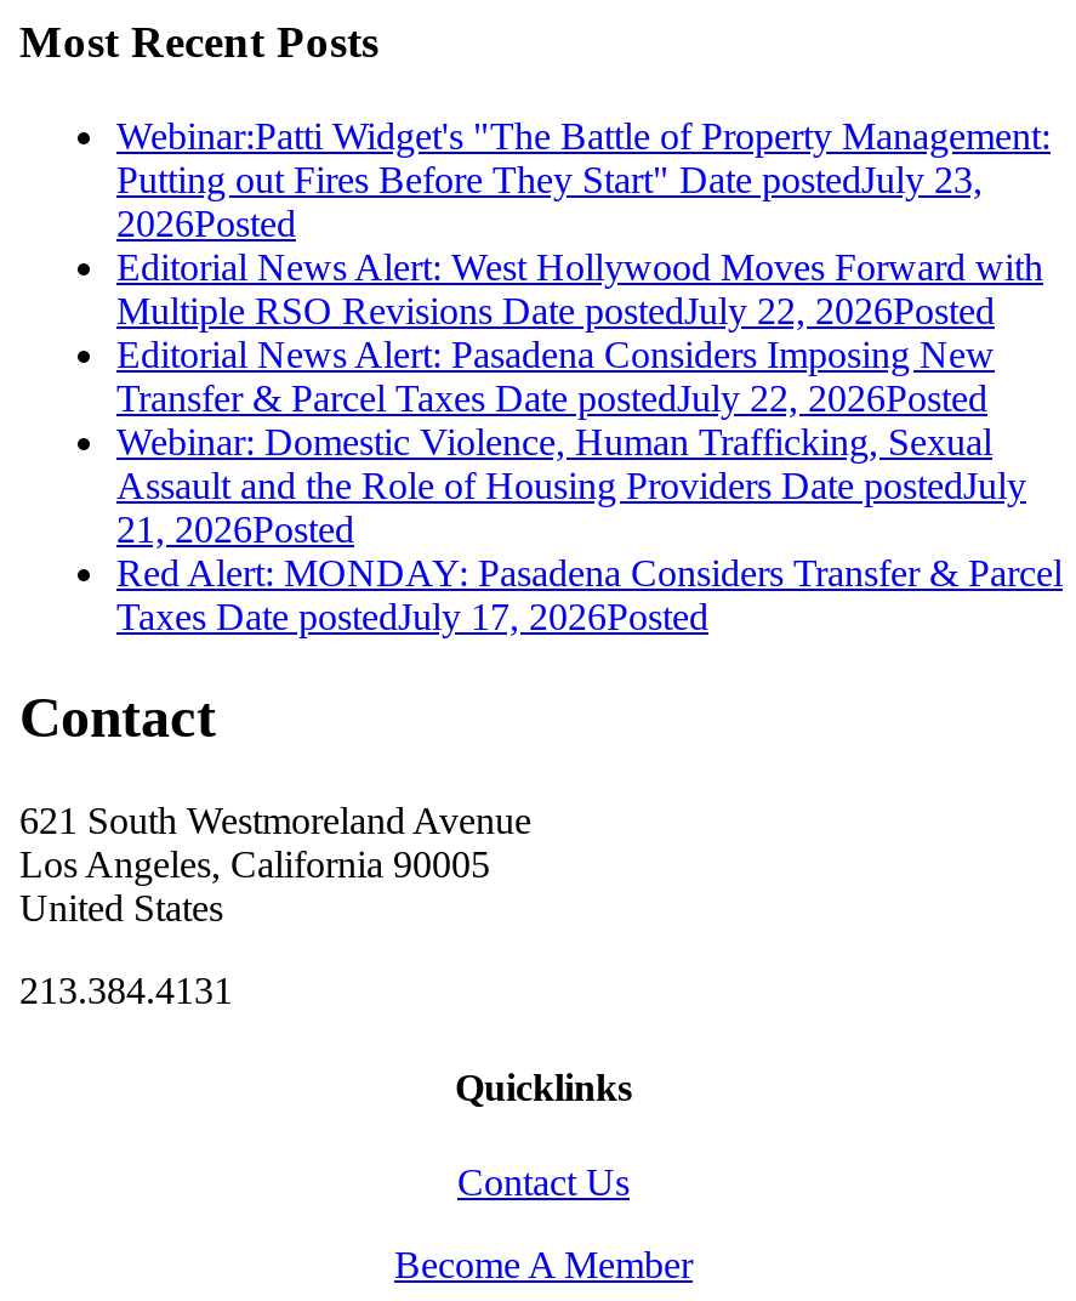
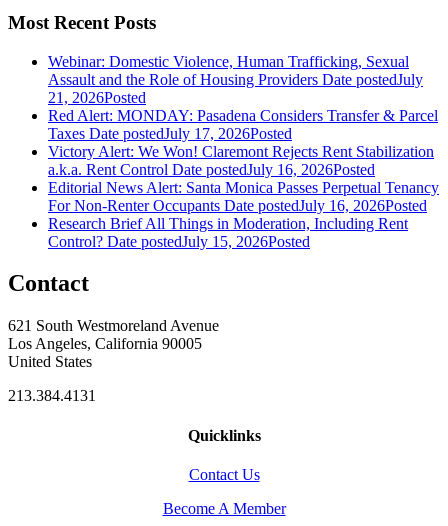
- Webinar:Patti Widget's "The Battle of Property Management:
- Putting out Fires Before They Start" Date postedJuly 23,
- 2026Posted
- Editorial News Alert: West Hollywood Moves Forward with
- Multiple RSO Revisions Date postedJuly 22, 2026Posted
- Editorial News Alert: Pasadena Considers Imposing New
- Transfer & Parcel Taxes Date postedJuly 22, 2026Posted

moved up: Webinar: Domestic Violence, Human Trafficking, Sexual | Assault and the Role of Housing Providers Date postedJuly | 21, 2026Posted | Red Alert: MONDAY: Pasadena Considers Transfer & Parcel | Taxes Date postedJuly 17, 2026Posted

+ Victory Alert: We Won! Claremont Rejects Rent Stabilization
+ a.k.a. Rent Control Date postedJuly 16, 2026Posted
+ Editorial News Alert: Santa Monica Passes Perpetual Tenancy
+ For Non-Renter Occupants Date postedJuly 16, 2026Posted
+ Research Brief All Things in Moderation, Including Rent
+ Control? Date postedJuly 15, 2026Posted
